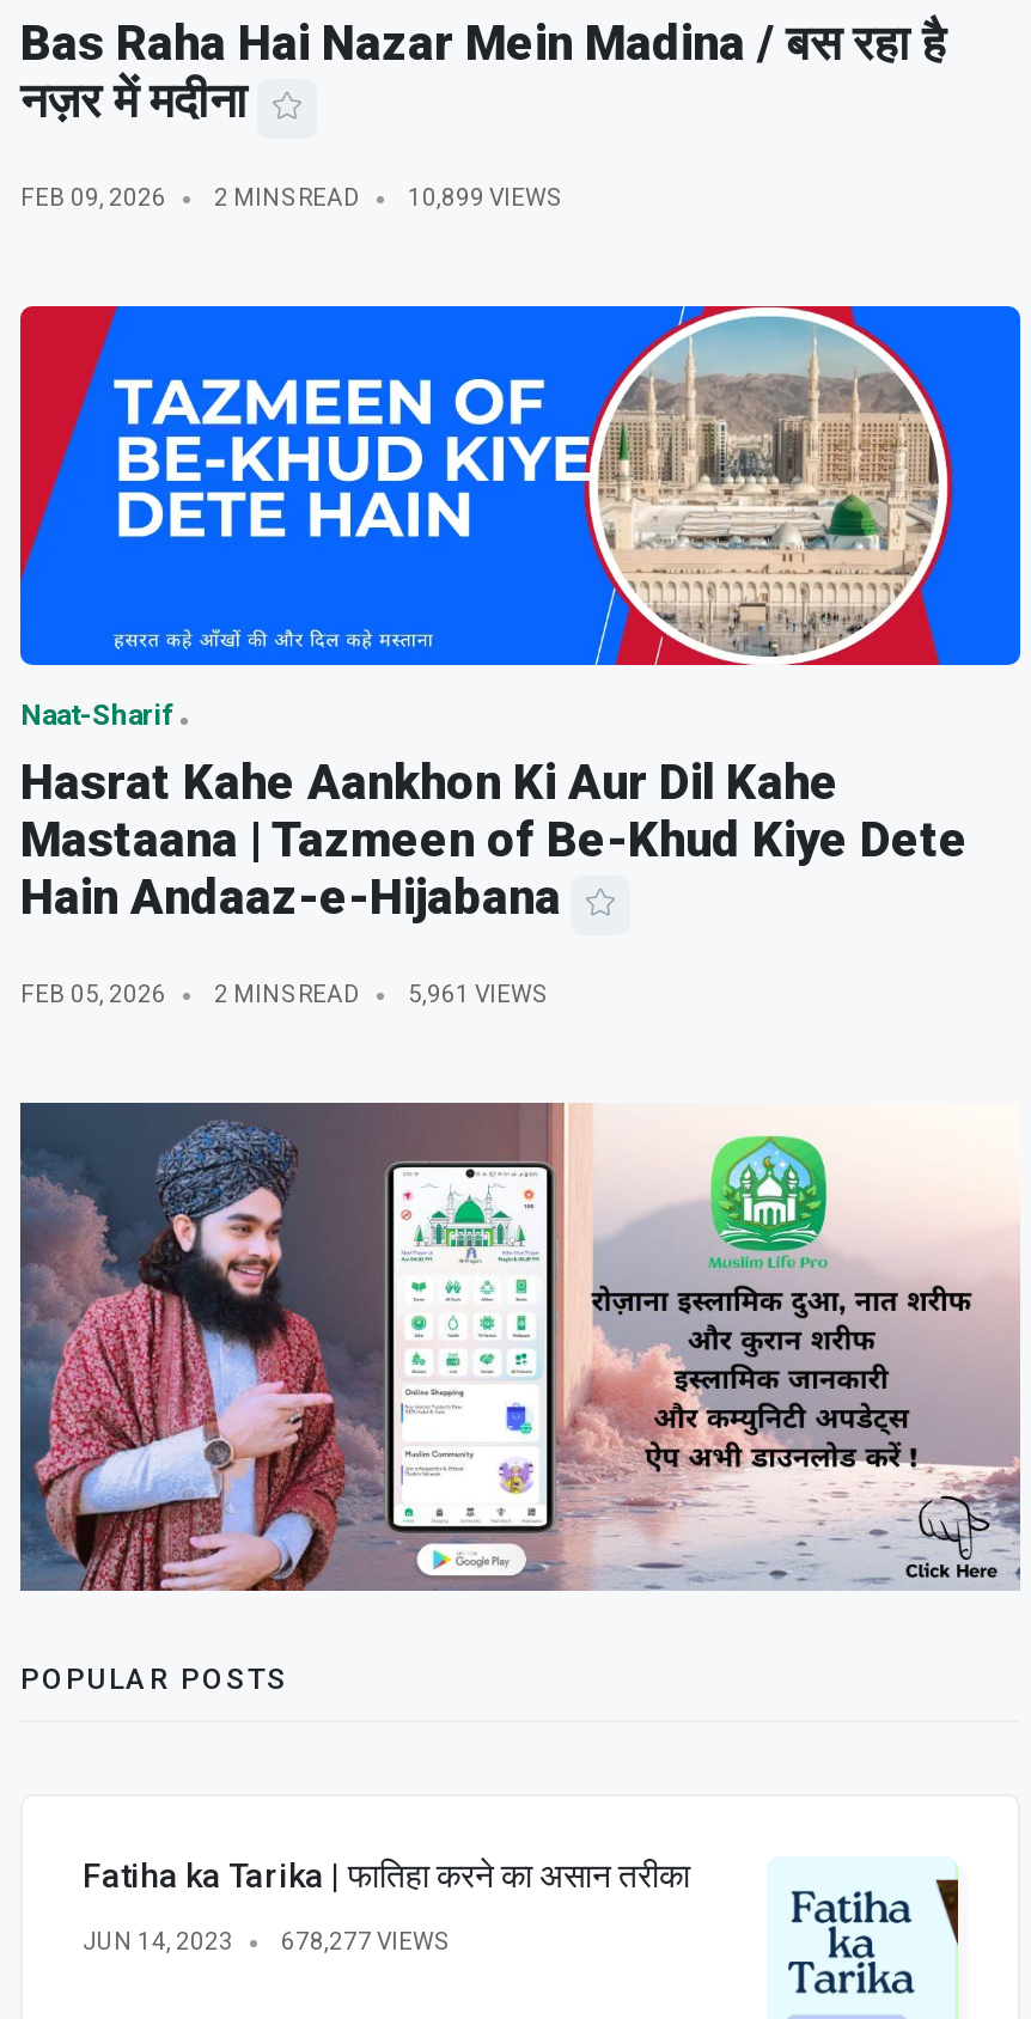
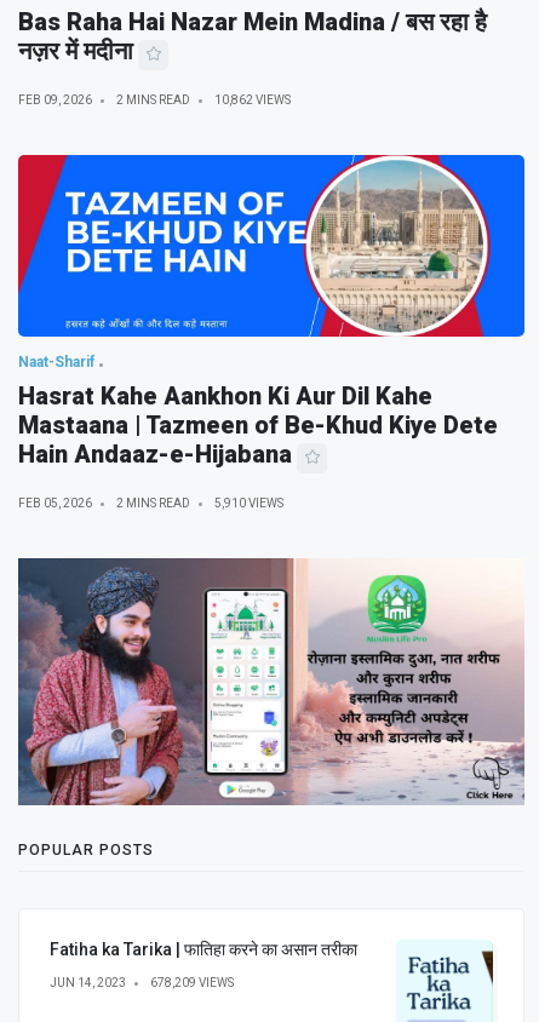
- FEB 09, 2026 2 MINS READ 10,899 VIEWS
+ FEB 09, 2026 2 MINS READ 10,862 VIEWS

- FEB 05, 2026 2 MINS READ 5,961 VIEWS
+ FEB 05, 2026 2 MINS READ 5,910 VIEWS

- JUN 14, 2023 678,277 VIEWS
+ JUN 14, 2023 678,209 VIEWS
